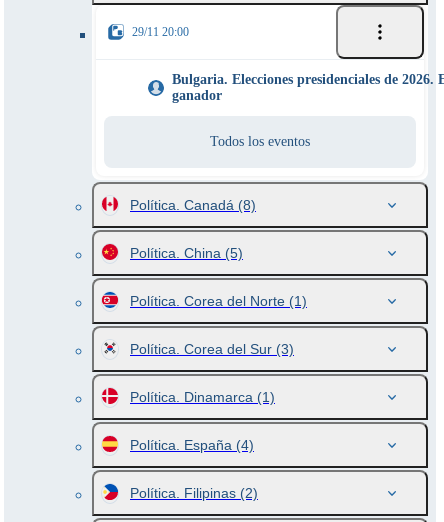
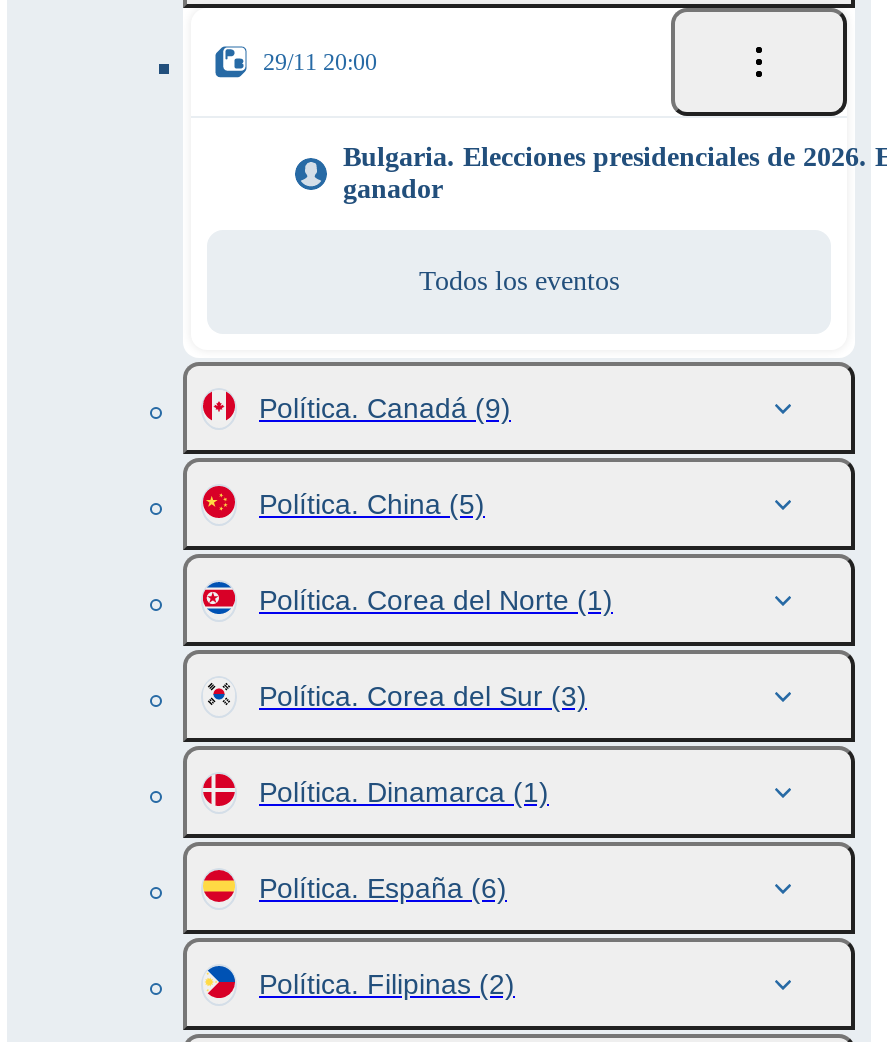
- Política. Canadá (8)
+ Política. Canadá (9)

- Política. España (4)
+ Política. España (6)
